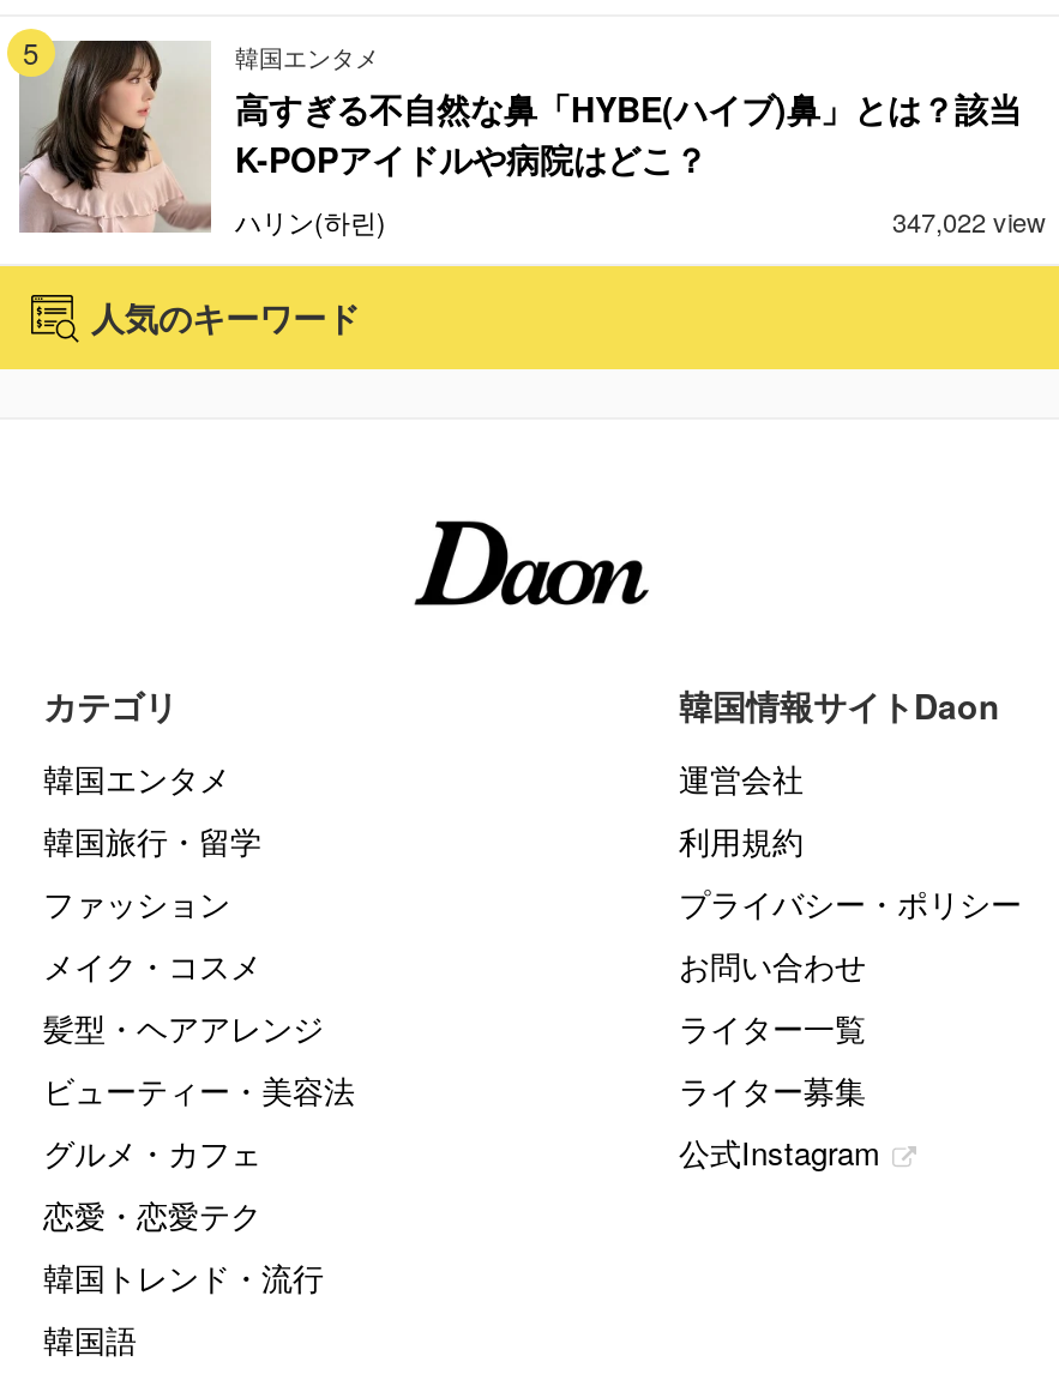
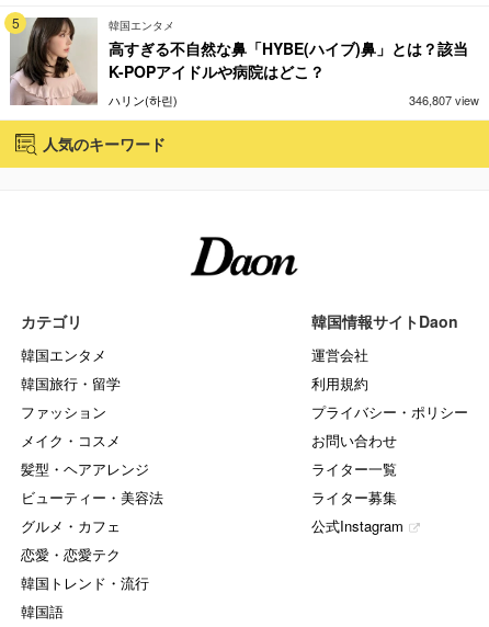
- 347,022 view
+ 346,807 view
